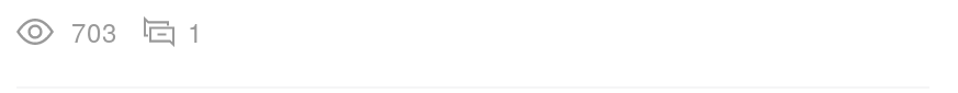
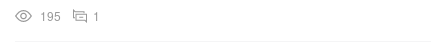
- 703 1
+ 195 1
